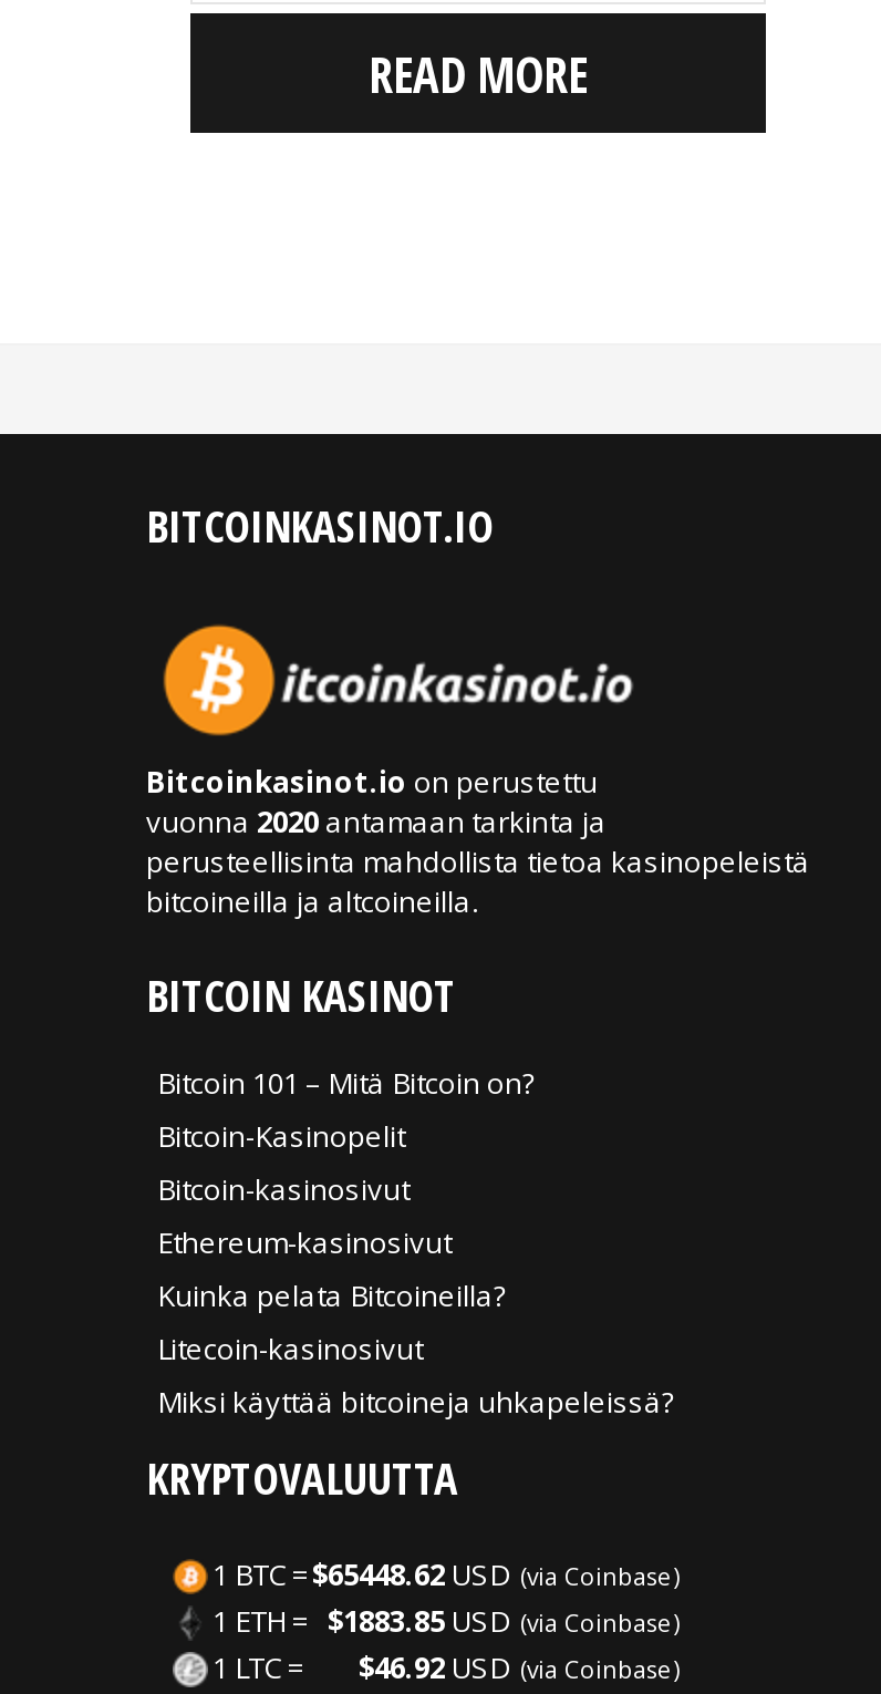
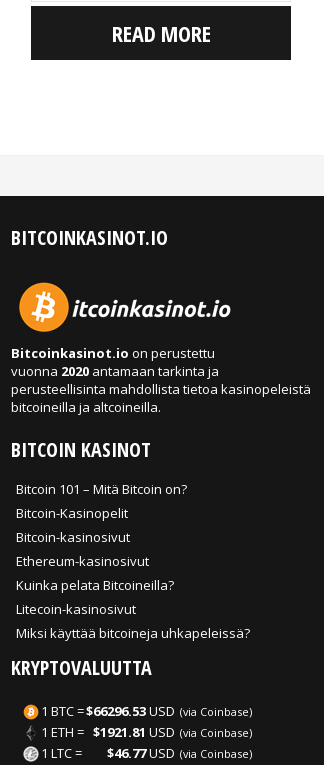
- 1 BTC = $65448.62 USD (via Coinbase)
+ 1 BTC = $66296.53 USD (via Coinbase)

- 1 ETH = $1883.85 USD (via Coinbase)
+ 1 ETH = $1921.81 USD (via Coinbase)

- $46.92 USD (via Coinbase)
+ $46.77 USD (via Coinbase)
